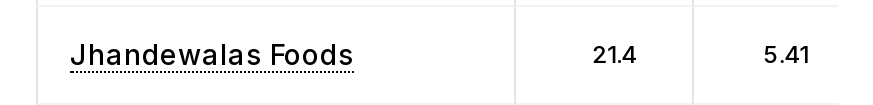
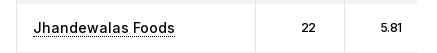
- 21.4
+ 22

- 5.41
+ 5.81
